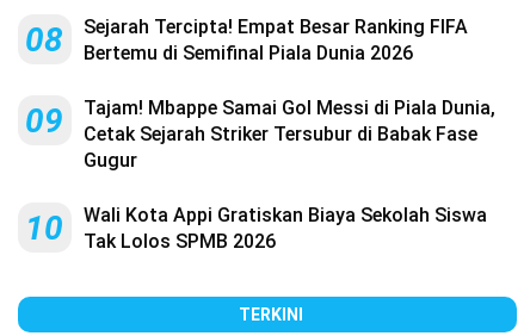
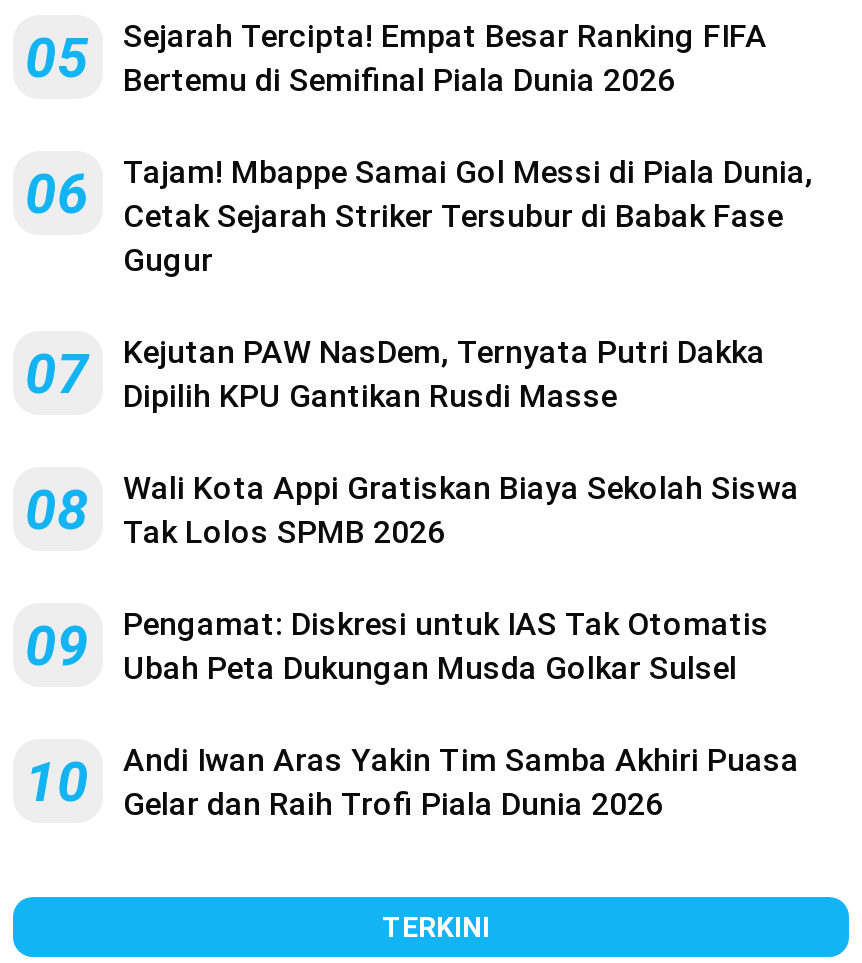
- 08 Sejarah Tercipta! Empat Besar Ranking FIFA Bertemu di Semifinal Piala Dunia 2026
+ 05 Sejarah Tercipta! Empat Besar Ranking FIFA Bertemu di Semifinal Piala Dunia 2026

- 09 Tajam! Mbappe Samai Gol Messi di Piala Dunia, Cetak Sejarah Striker Tersubur di Babak Fase
+ 06 Tajam! Mbappe Samai Gol Messi di Piala Dunia, Cetak Sejarah Striker Tersubur di Babak Fase

- 10
+ 07
+ Kejutan PAW NasDem, Ternyata Putri Dakka
+ Dipilih KPU Gantikan Rusdi Masse
+ 08

+ 09
+ Pengamat: Diskresi untuk IAS Tak Otomatis
+ Ubah Peta Dukungan Musda Golkar Sulsel
+ 10
+ Andi Iwan Aras Yakin Tim Samba Akhiri Puasa
+ Gelar dan Raih Trofi Piala Dunia 2026
